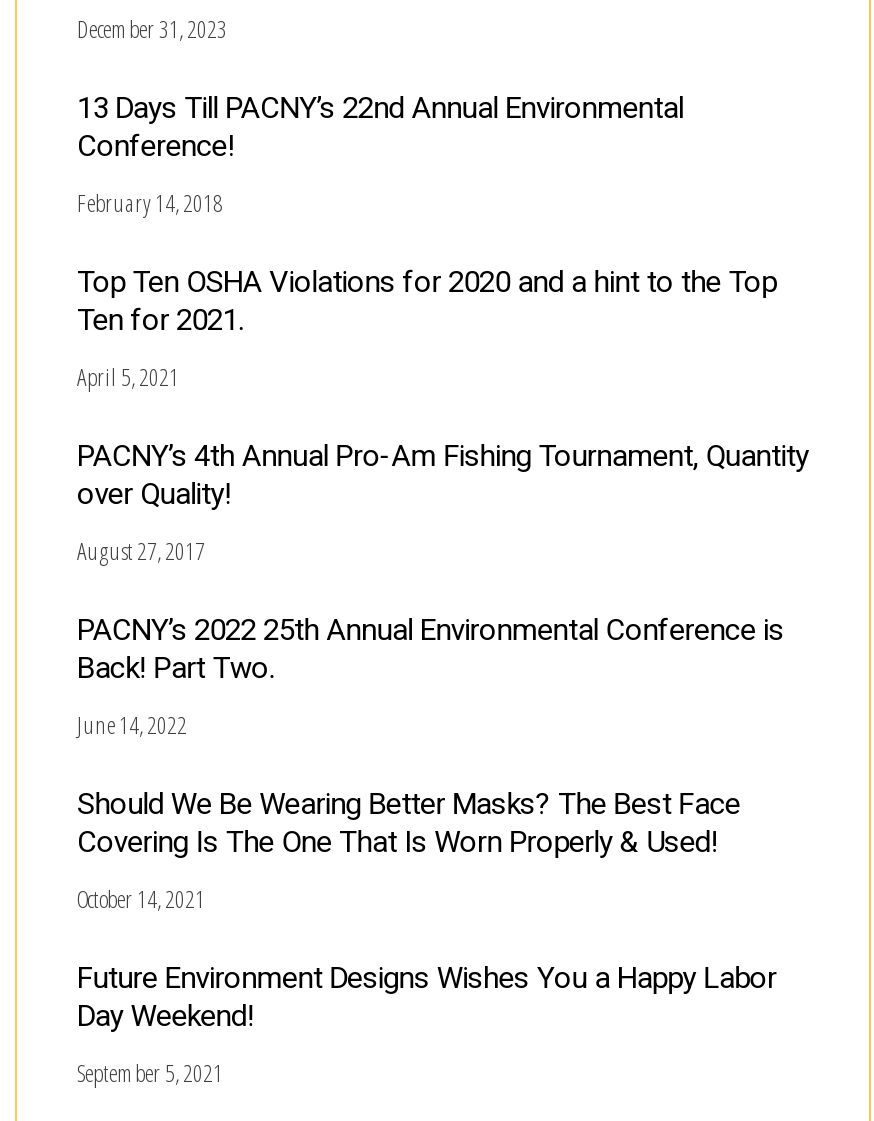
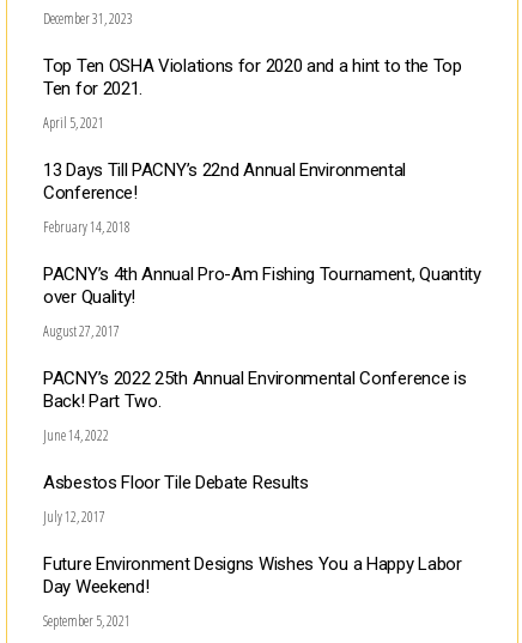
moved down: 13 Days Till PACNY’s 22nd Annual Environmental | Conference! | February 14, 2018

moved up: Top Ten OSHA Violations for 2020 and a hint to the Top | Ten for 2021. | April 5, 2021

- Should We Be Wearing Better Masks? The Best Face
- Covering Is The One That Is Worn Properly & Used!
+ Asbestos Floor Tile Debate Results

- October 14, 2021
+ July 12, 2017
